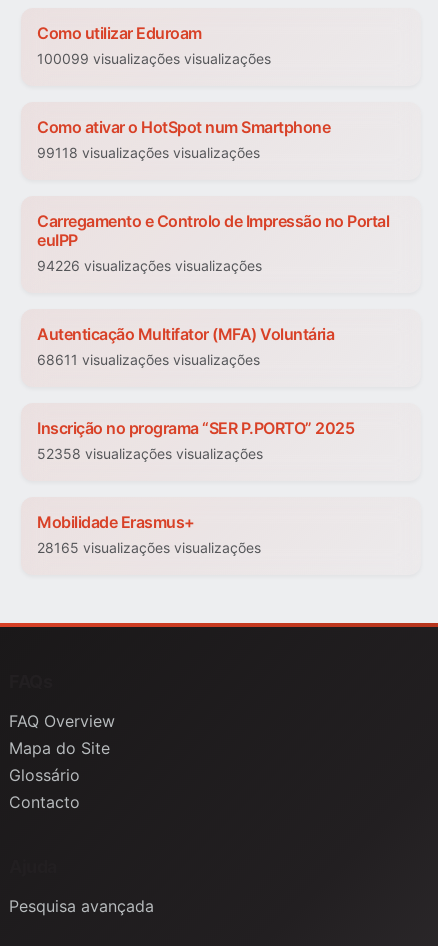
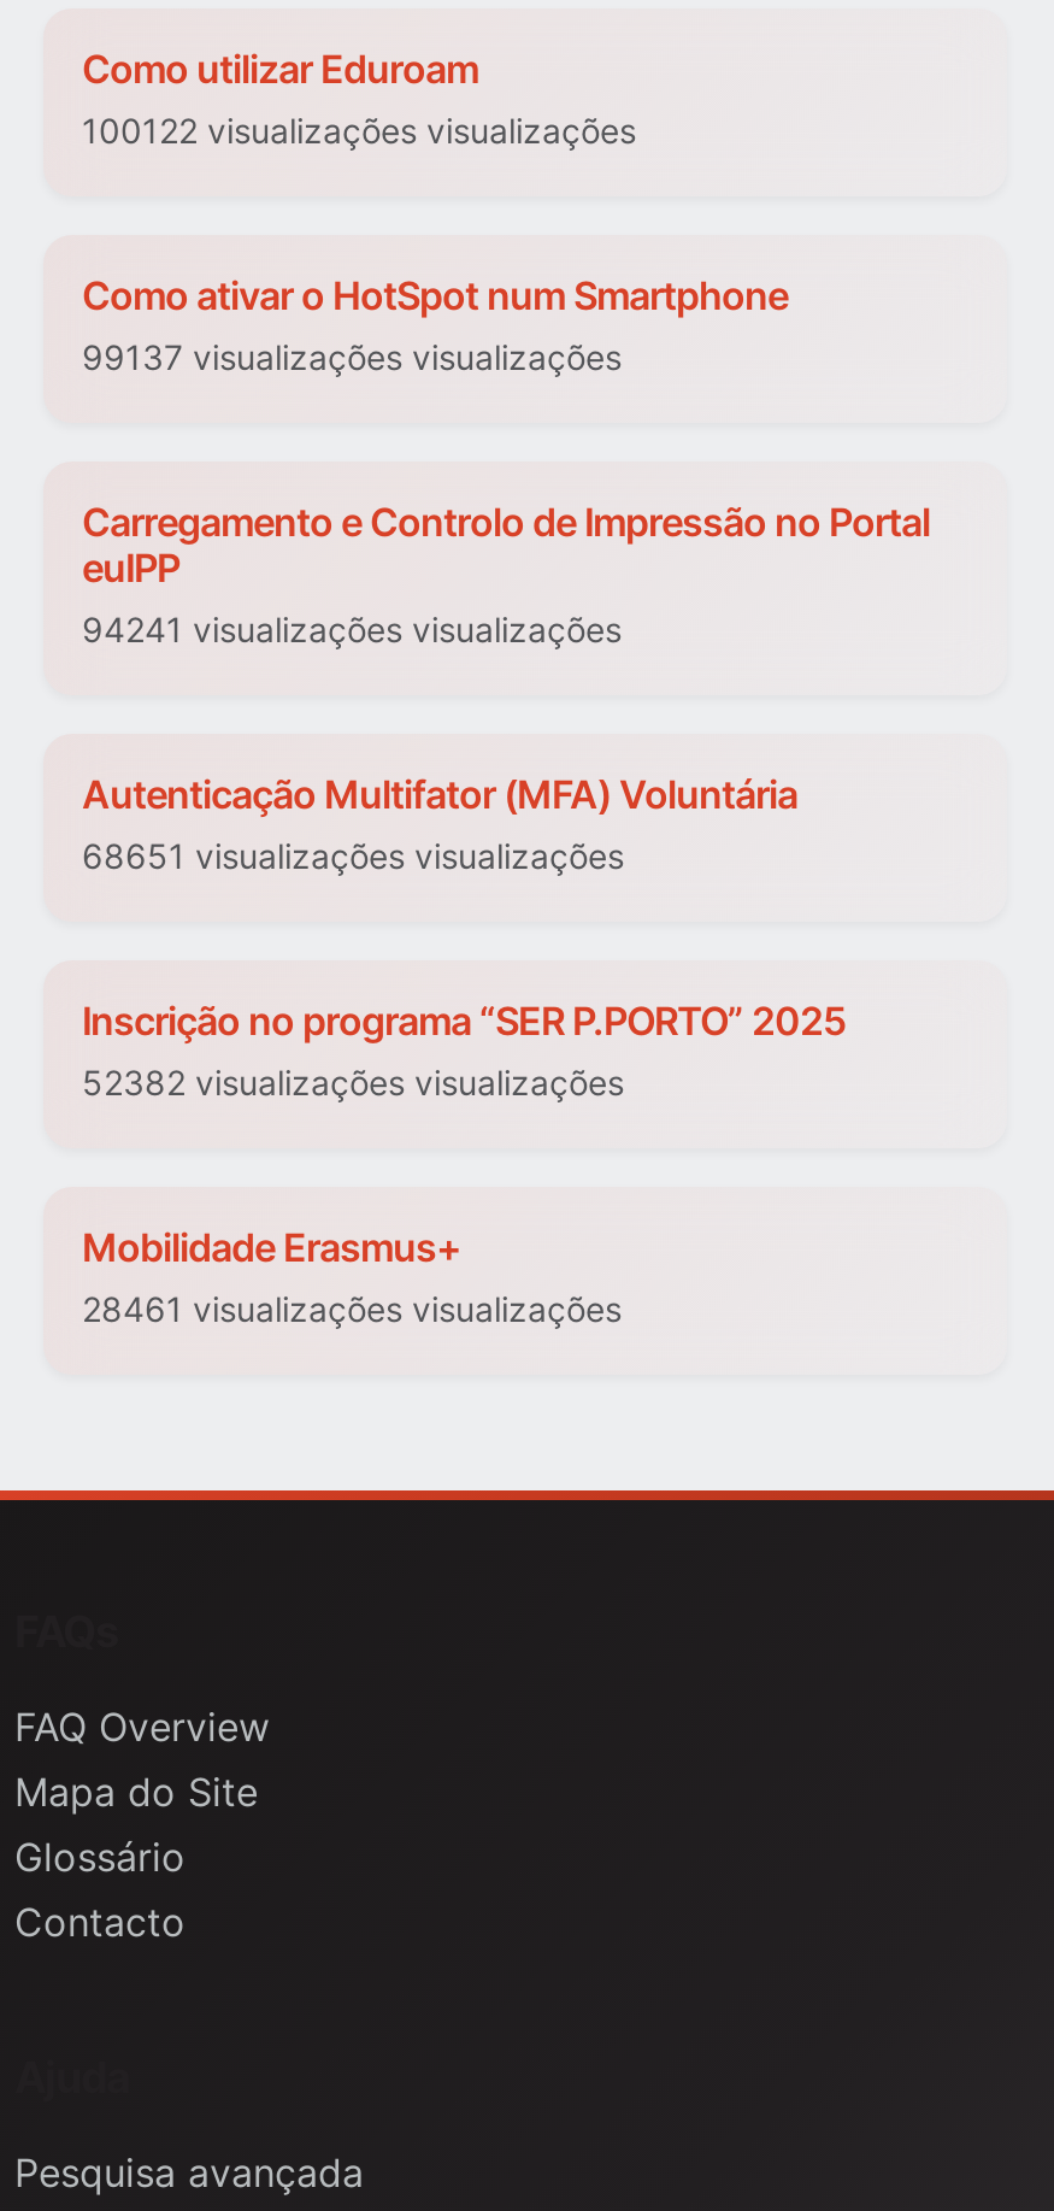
- 100099 visualizações visualizações
+ 100122 visualizações visualizações

- 99118 visualizações visualizações
+ 99137 visualizações visualizações

- 94226 visualizações visualizações
+ 94241 visualizações visualizações

- 68611 visualizações visualizações
+ 68651 visualizações visualizações

- 52358 visualizações visualizações
+ 52382 visualizações visualizações

- 28165 visualizações visualizações
+ 28461 visualizações visualizações
